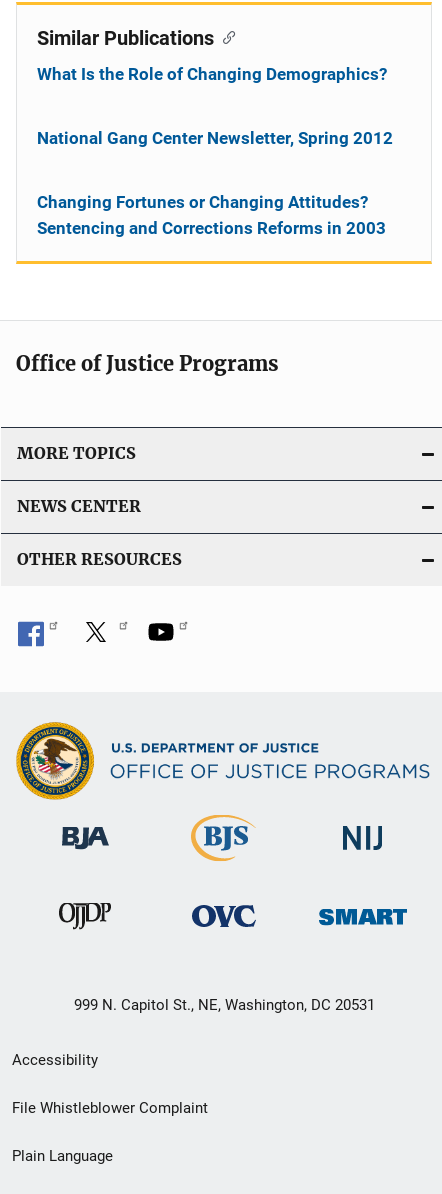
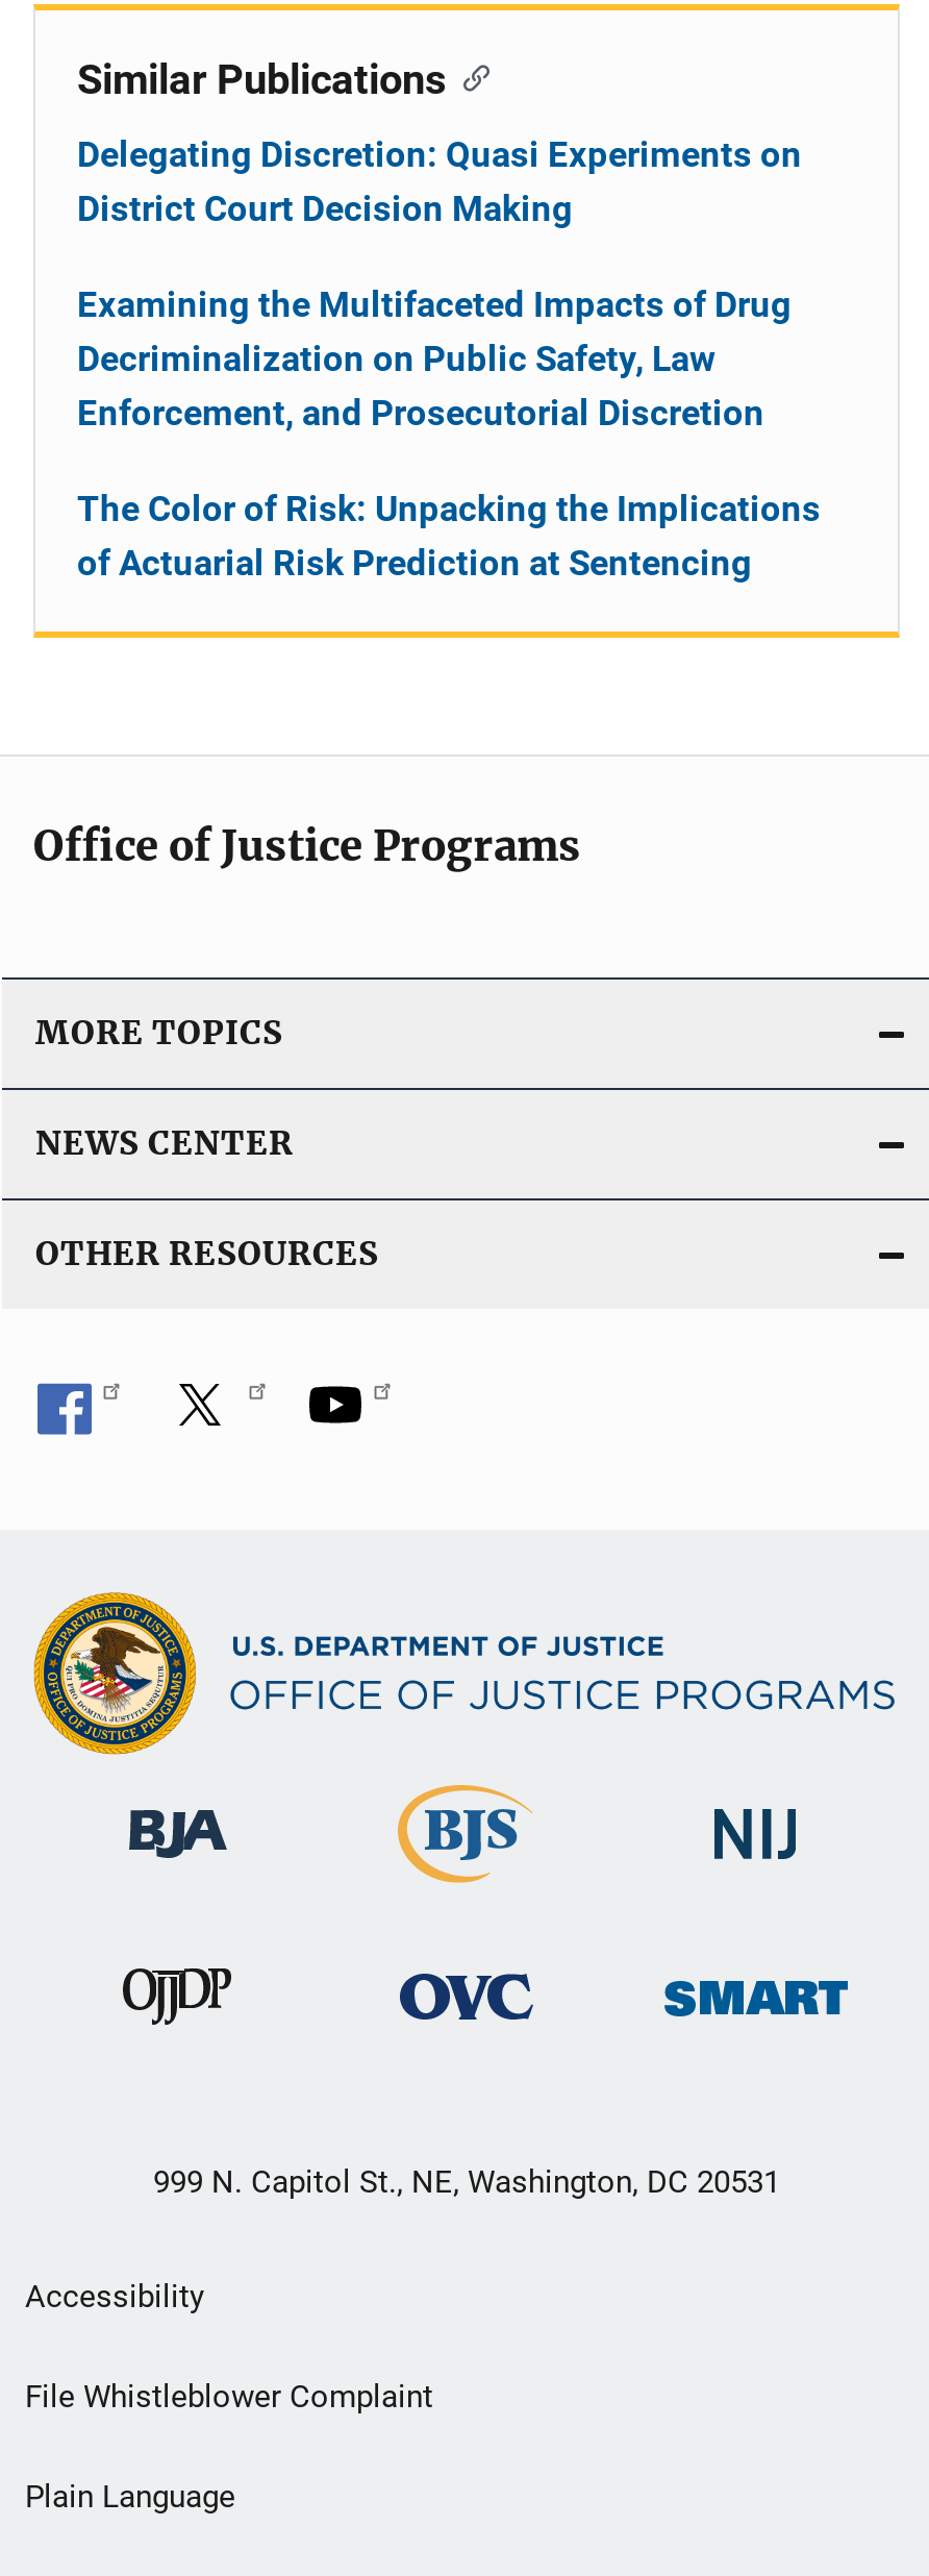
- What Is the Role of Changing Demographics?
+ Delegating Discretion: Quasi Experiments on
+ District Court Decision Making

- National Gang Center Newsletter, Spring 2012
+ Examining the Multifaceted Impacts of Drug
+ Decriminalization on Public Safety, Law
+ Enforcement, and Prosecutorial Discretion

- Changing Fortunes or Changing Attitudes?
- Sentencing and Corrections Reforms in 2003
+ The Color of Risk: Unpacking the Implications
+ of Actuarial Risk Prediction at Sentencing
